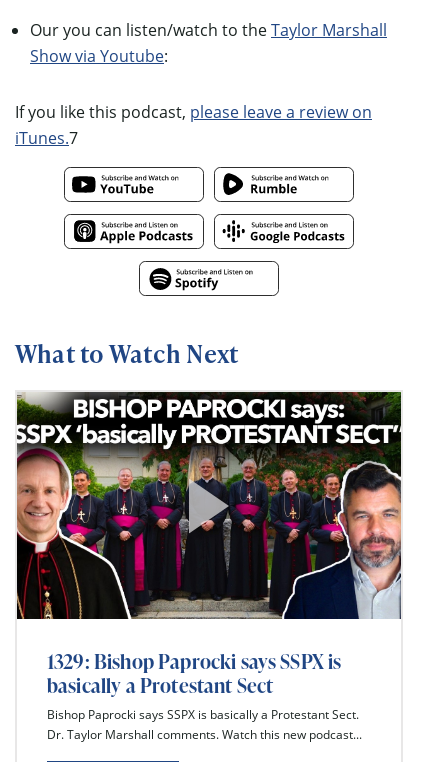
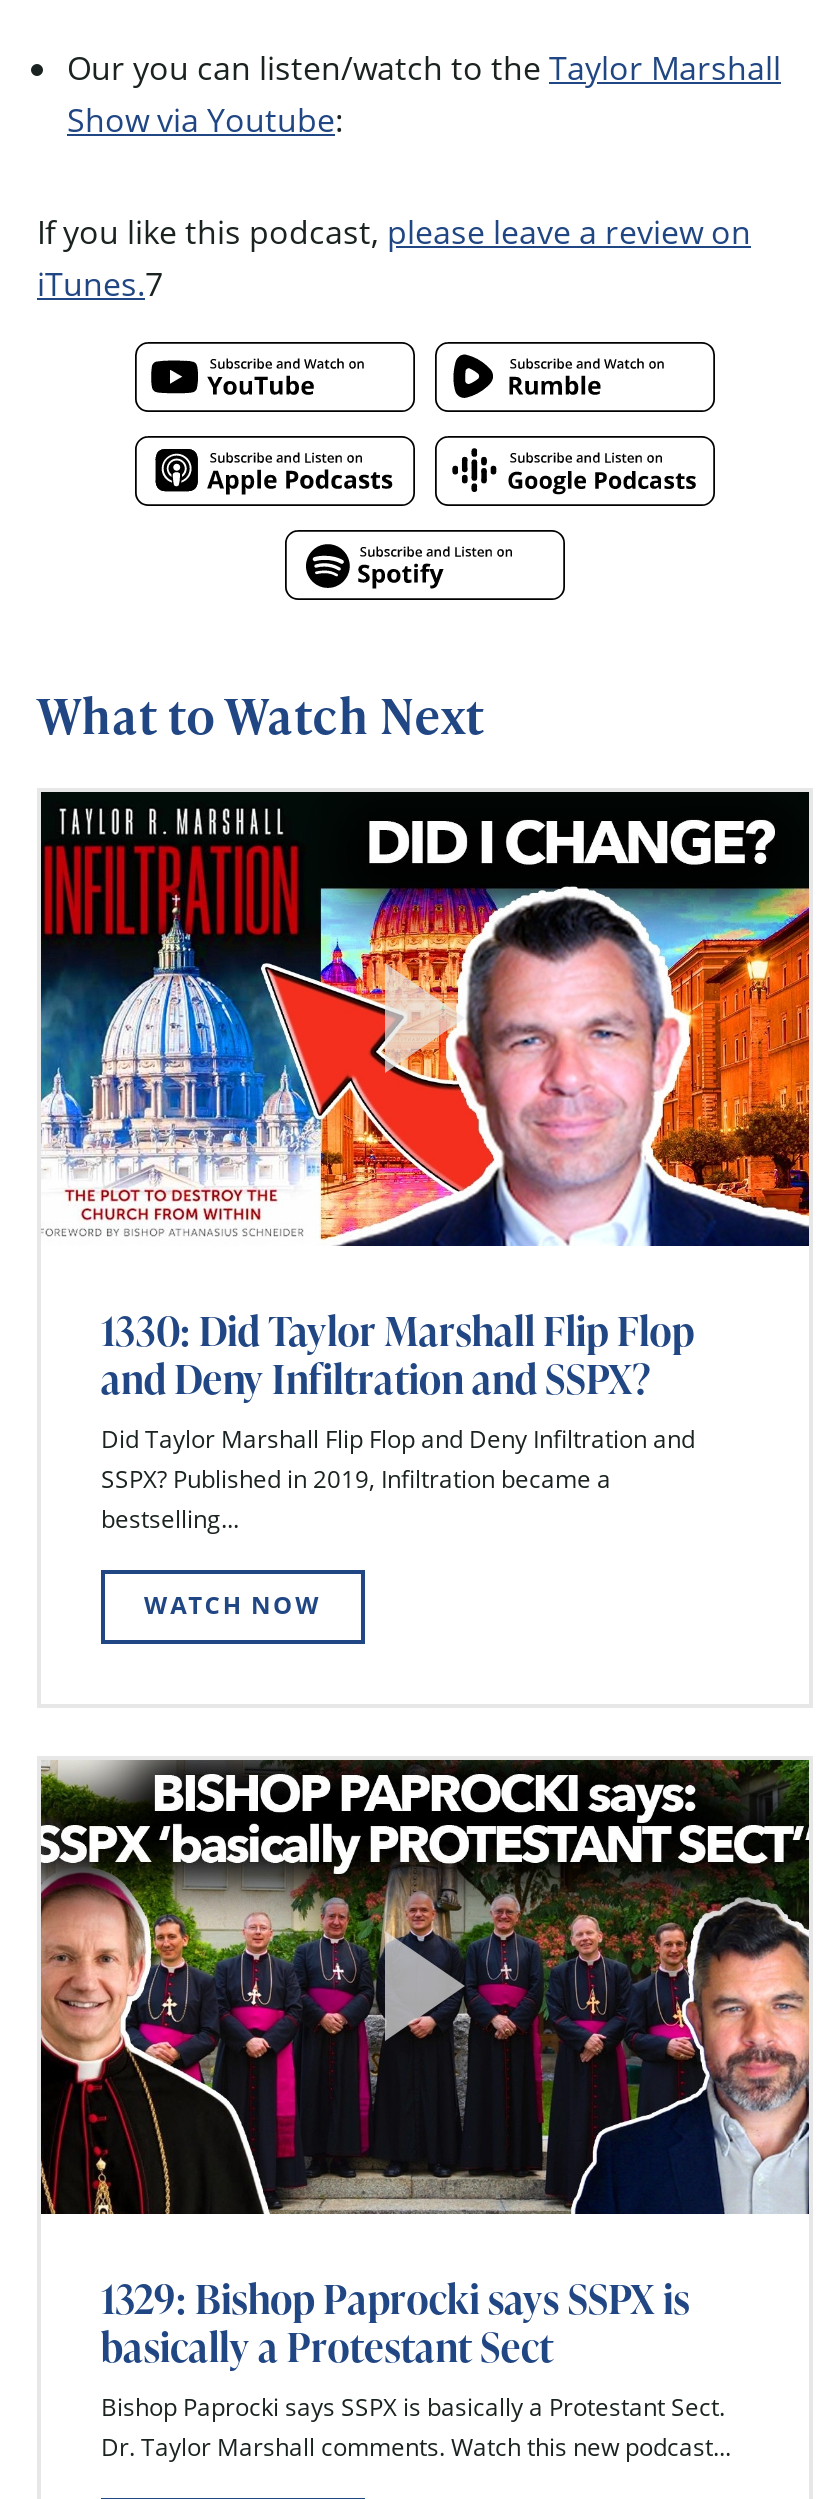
+ [image]
+ 1330: Did Taylor Marshall Flip Flop
+ and Deny Infiltration and SSPX?
+ Did Taylor Marshall Flip Flop and Deny Infiltration and
+ SSPX? Published in 2019, Infiltration became a
+ bestselling...
+ WATCH NOW
